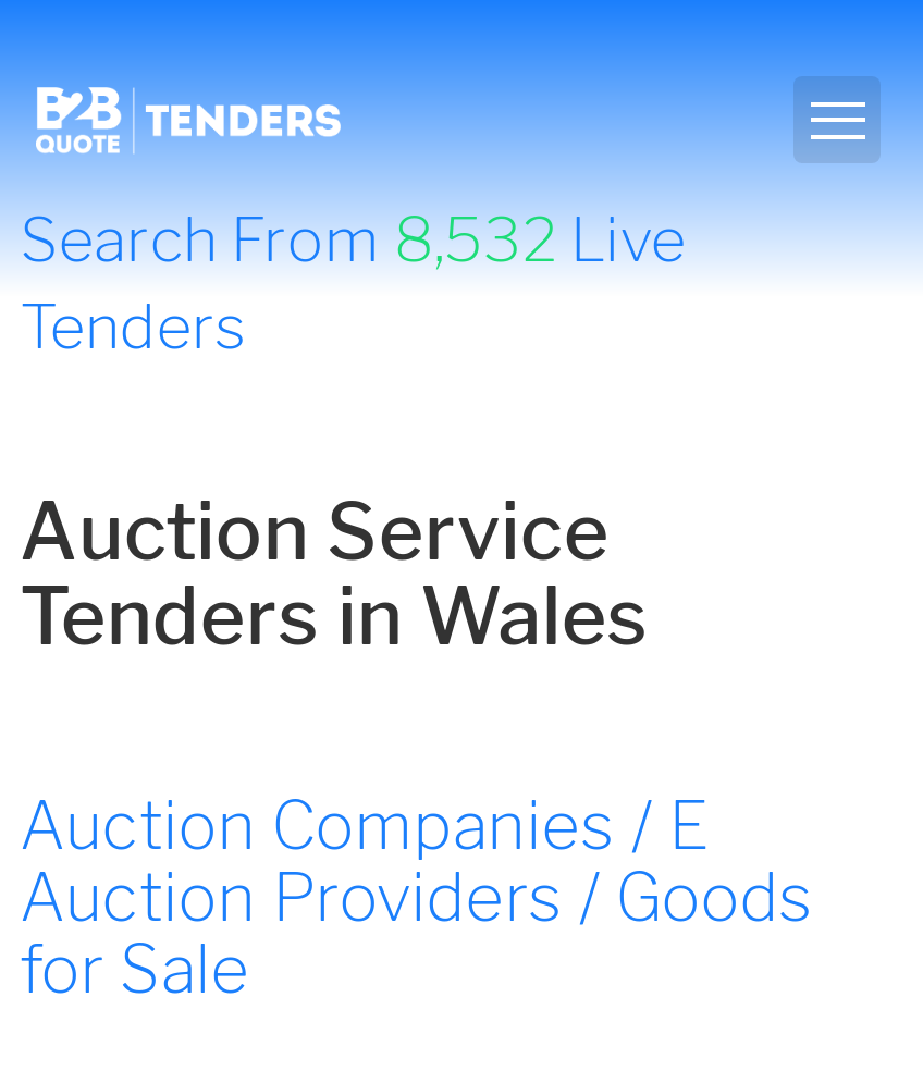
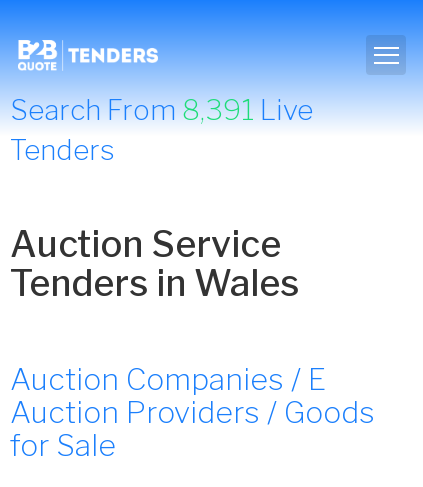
- Search From 8,532 Live
+ Search From 8,391 Live
